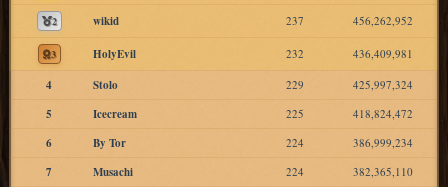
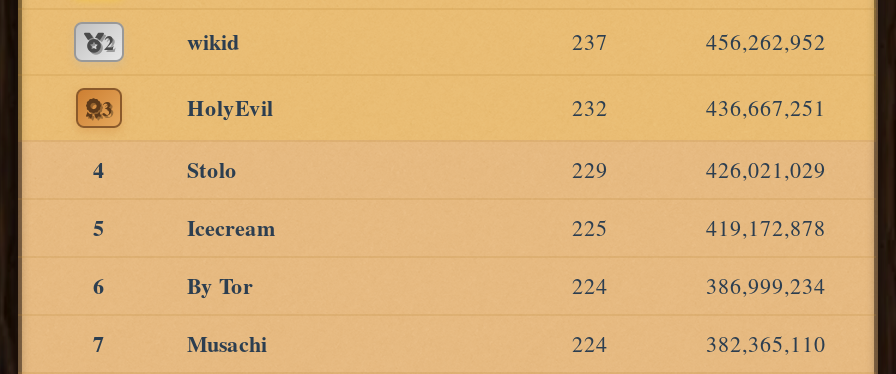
- 436,409,981
+ 436,667,251

- 425,997,324
+ 426,021,029

- 418,824,472
+ 419,172,878
